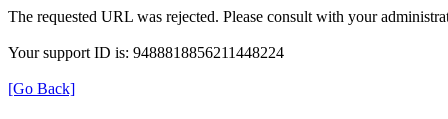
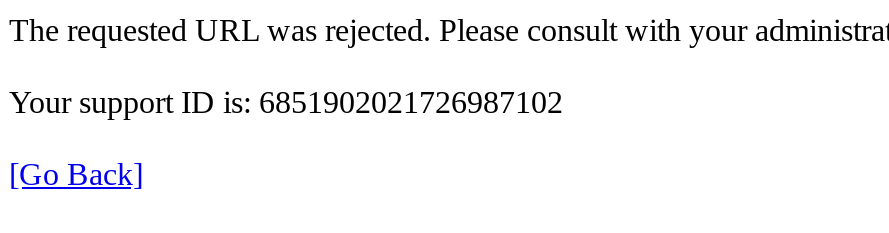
- Your support ID is: 9488818856211448224
+ Your support ID is: 6851902021726987102
